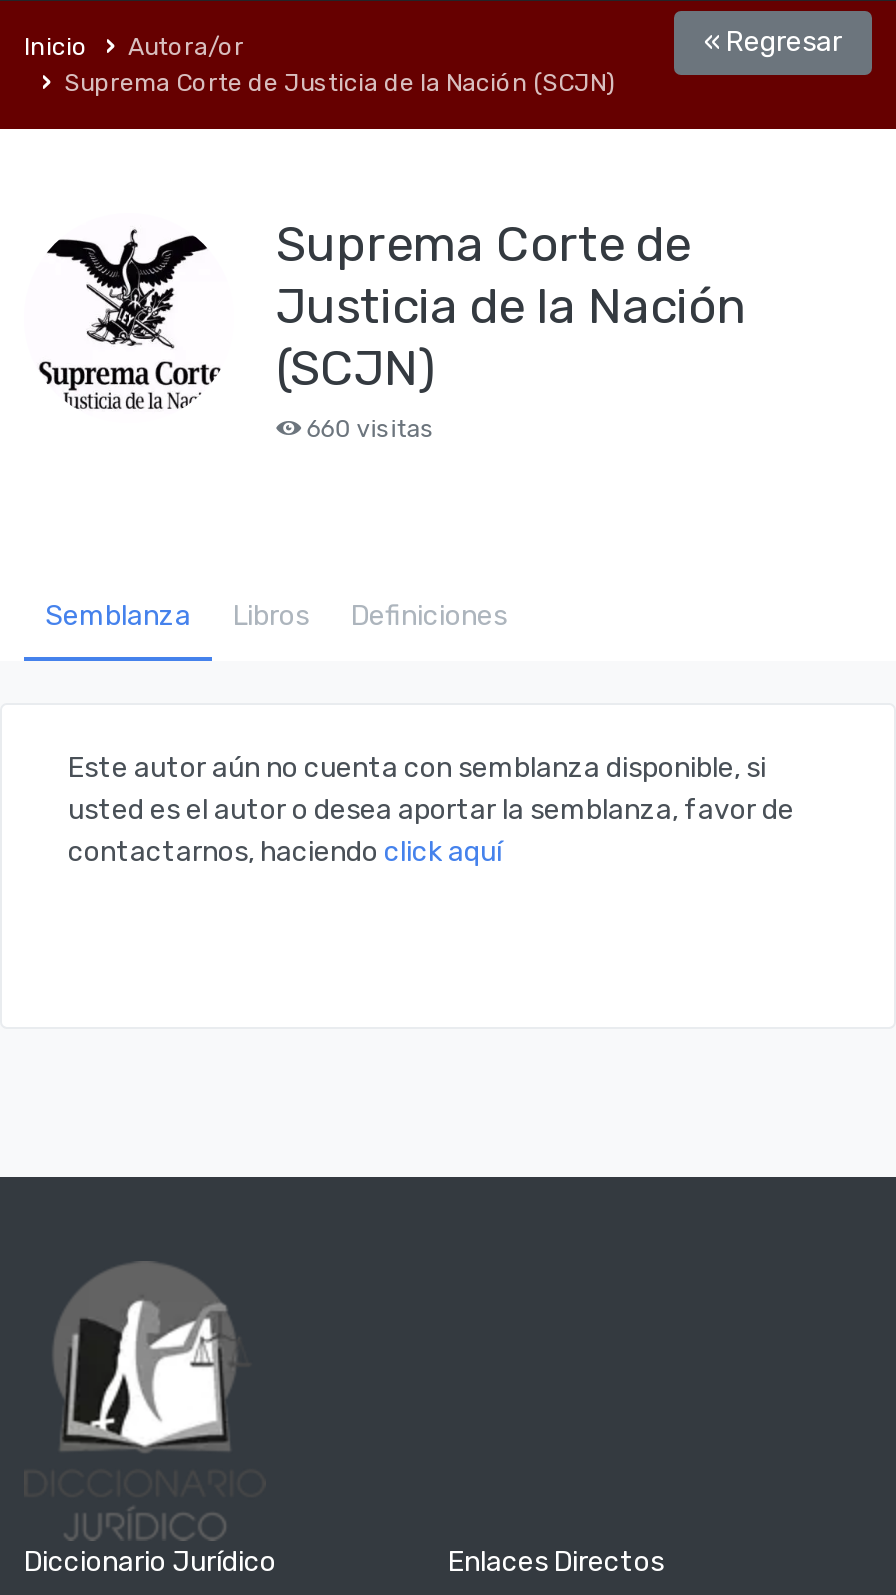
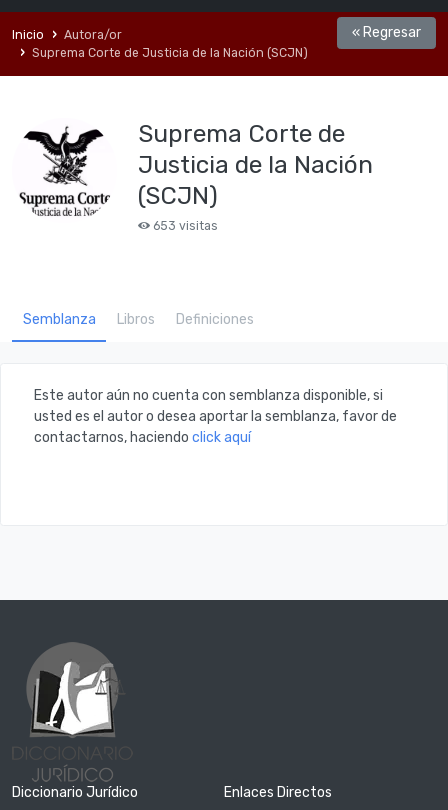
- 660 visitas
+ 653 visitas
